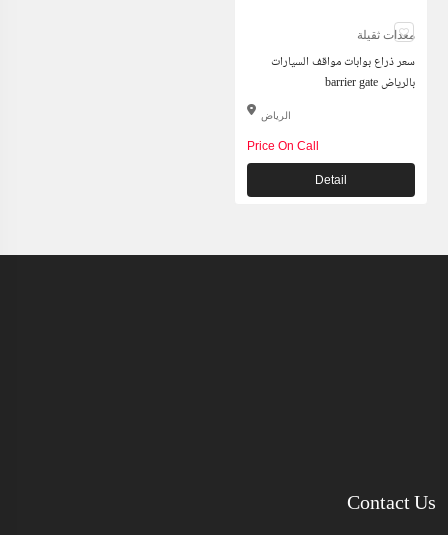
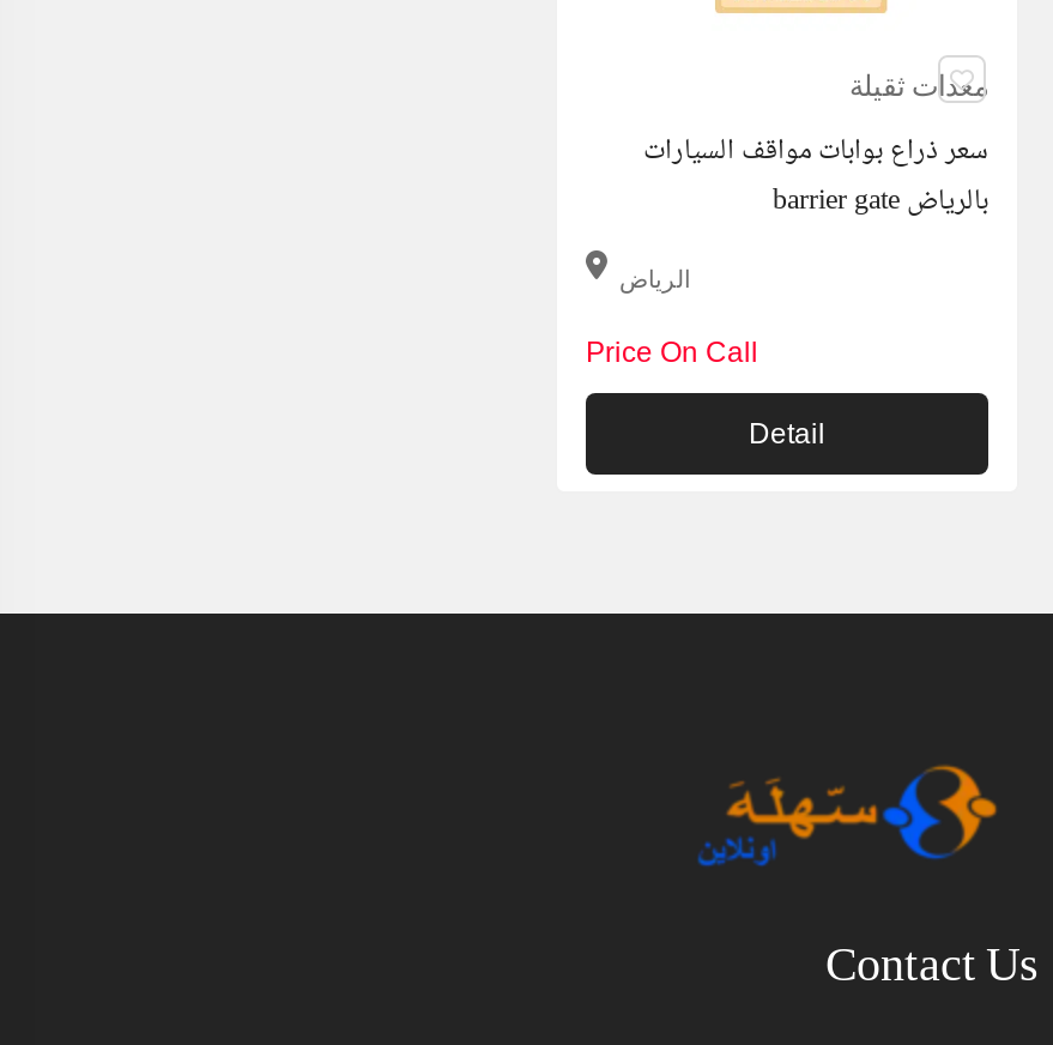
+ [image]
